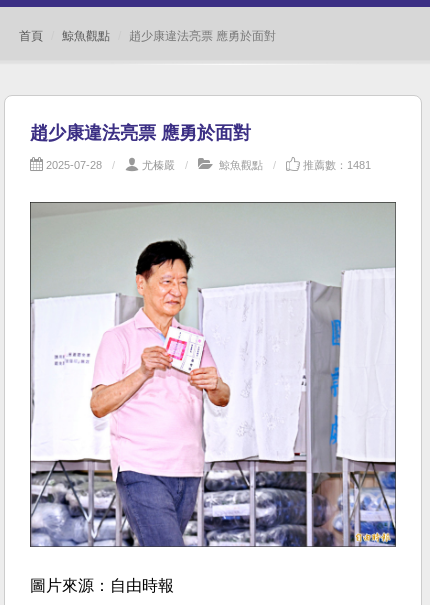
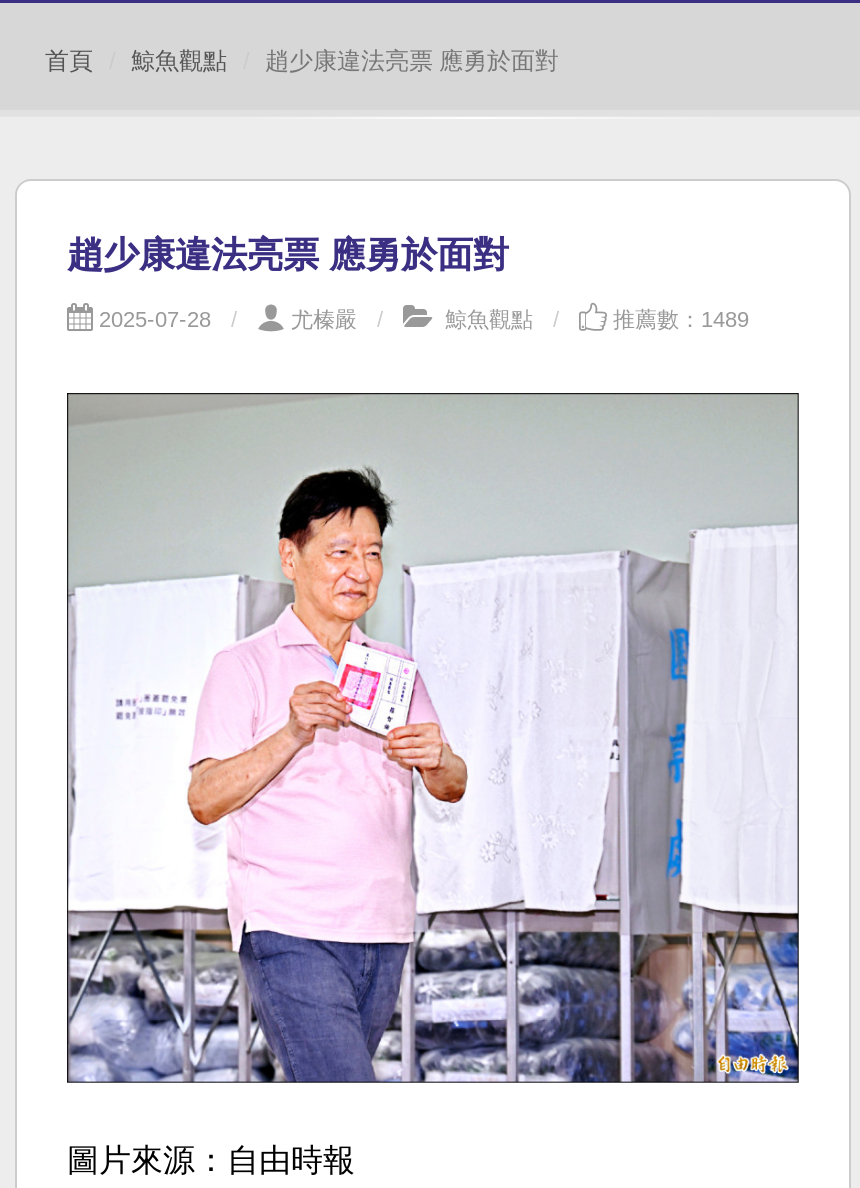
- 推薦數：1481
+ 推薦數：1489
